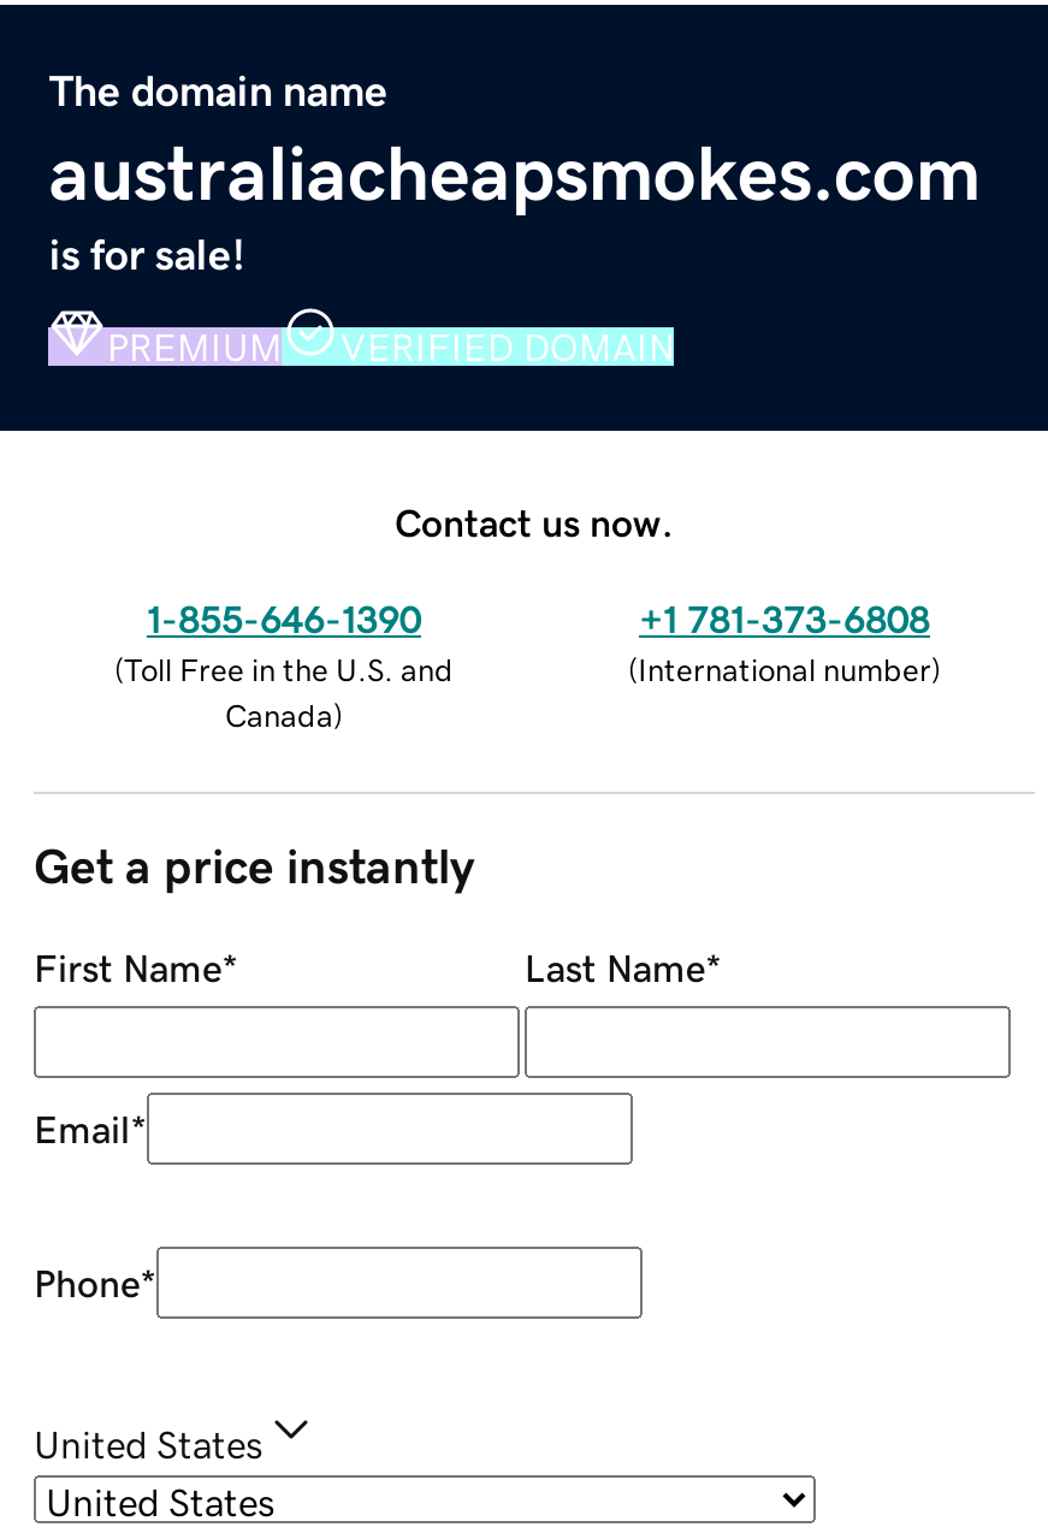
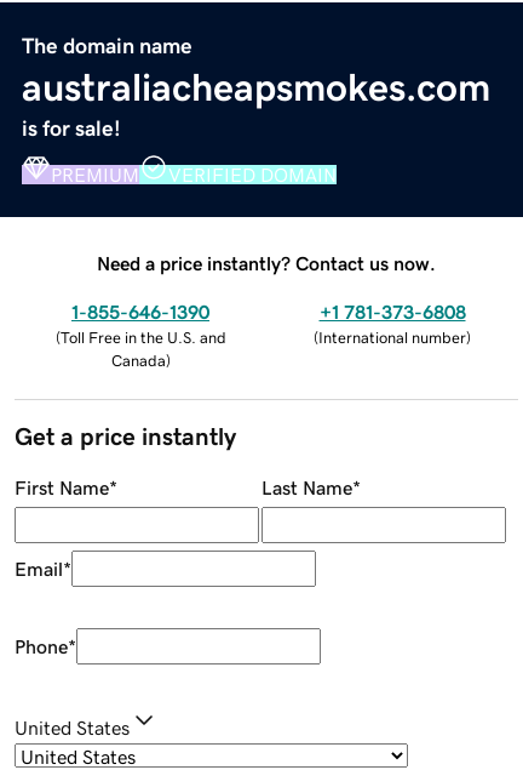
- Contact us now.
+ Need a price instantly? Contact us now.
